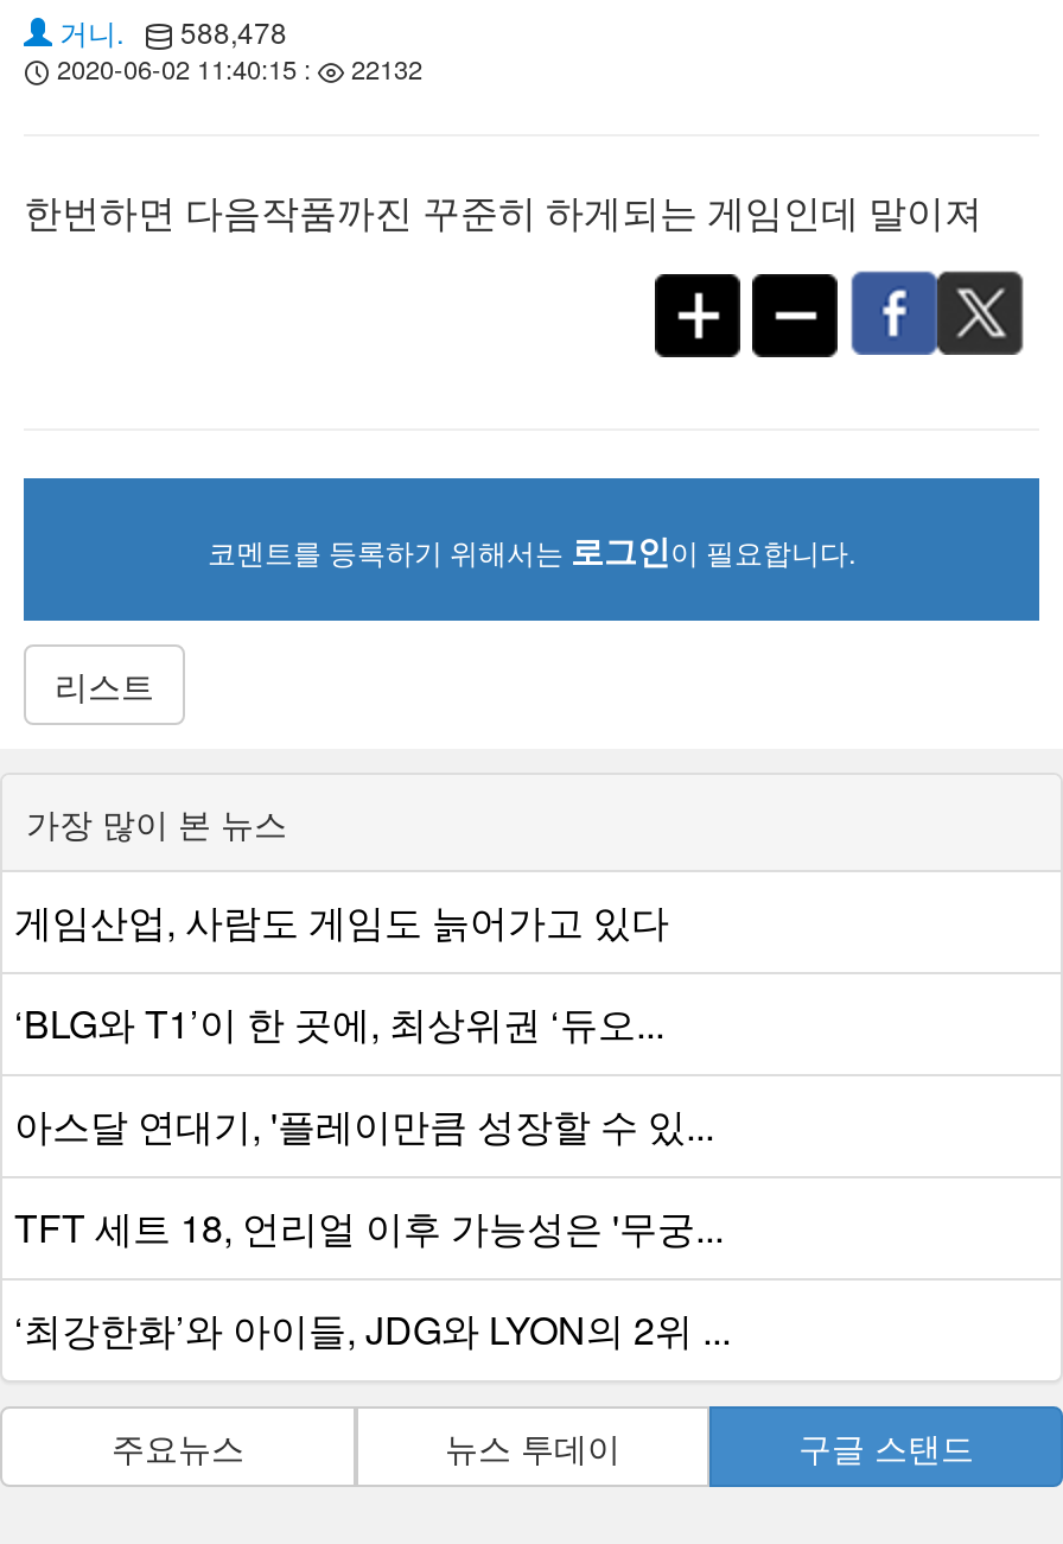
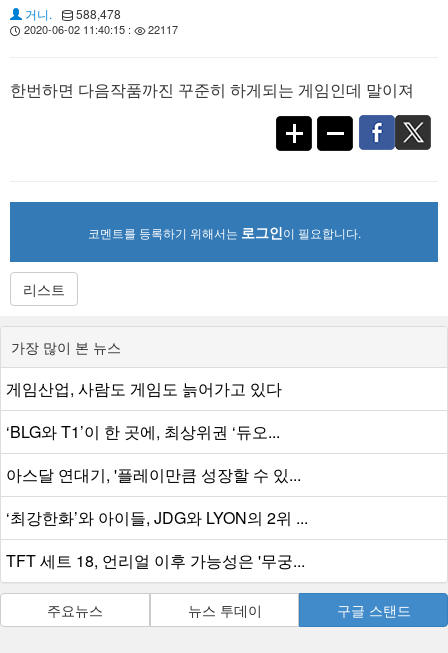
- 2020-06-02 11:40:15 : 22132
+ 2020-06-02 11:40:15 : 22117

moved down: TFT 세트 18, 언리얼 이후 가능성은 '무궁...

moved up: ‘최강한화’와 아이들, JDG와 LYON의 2위 ...
